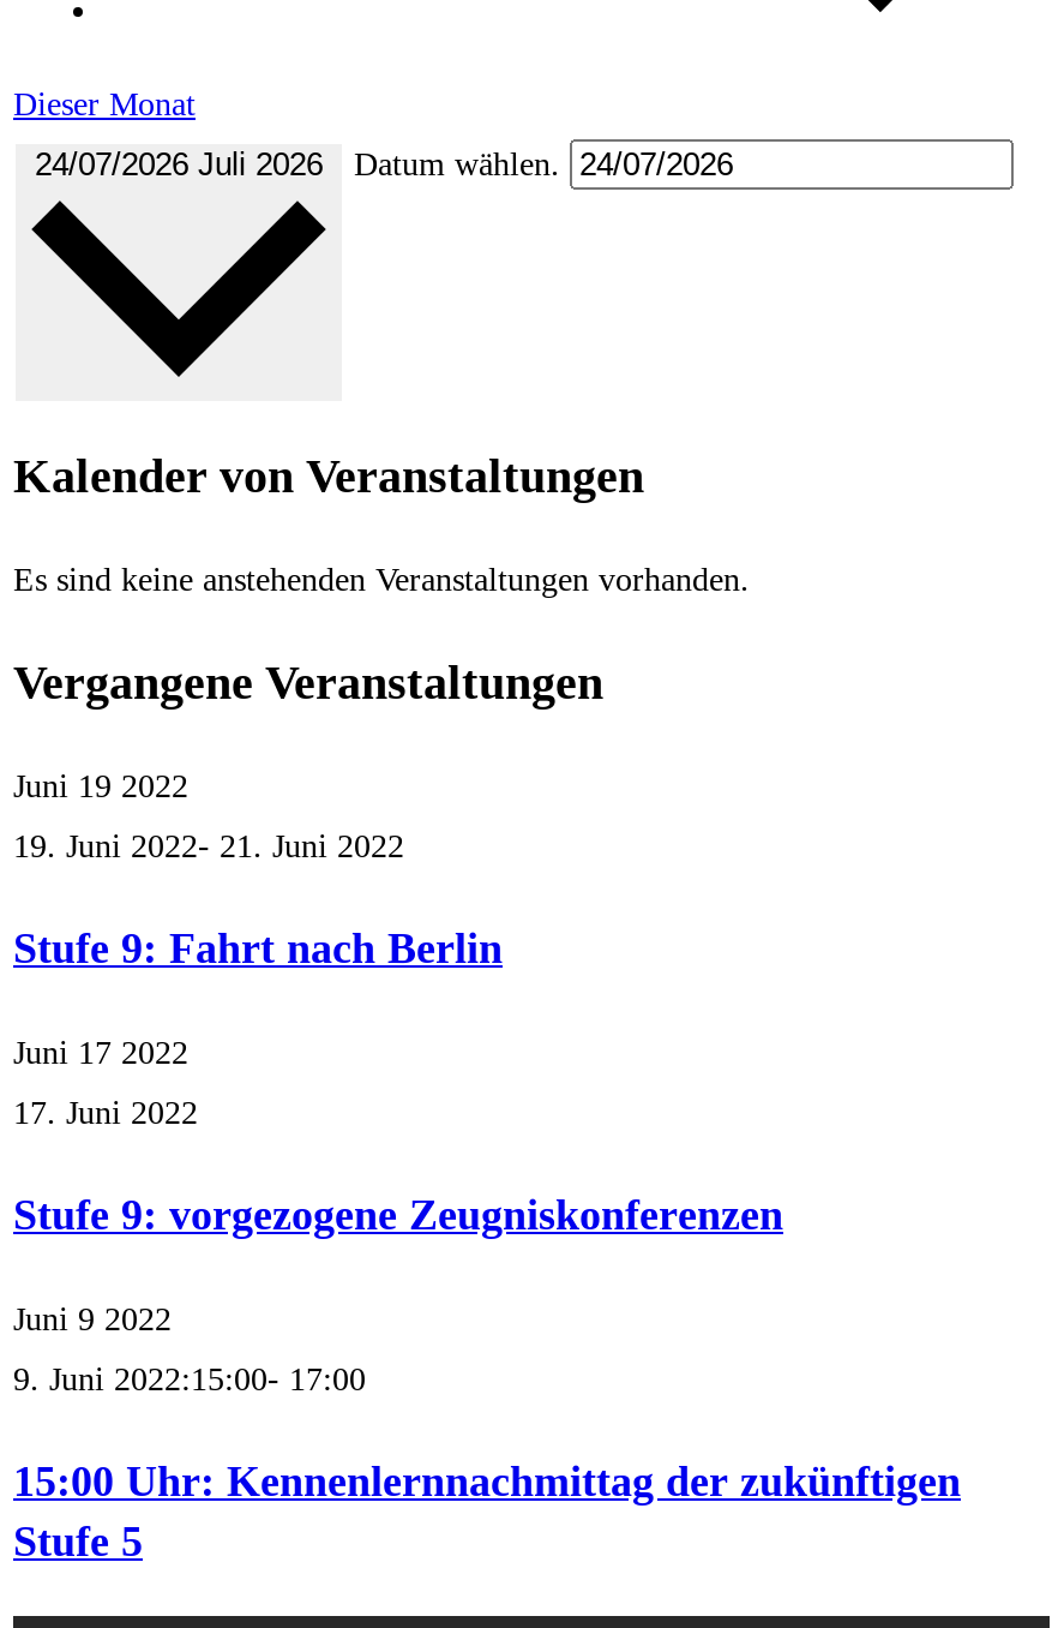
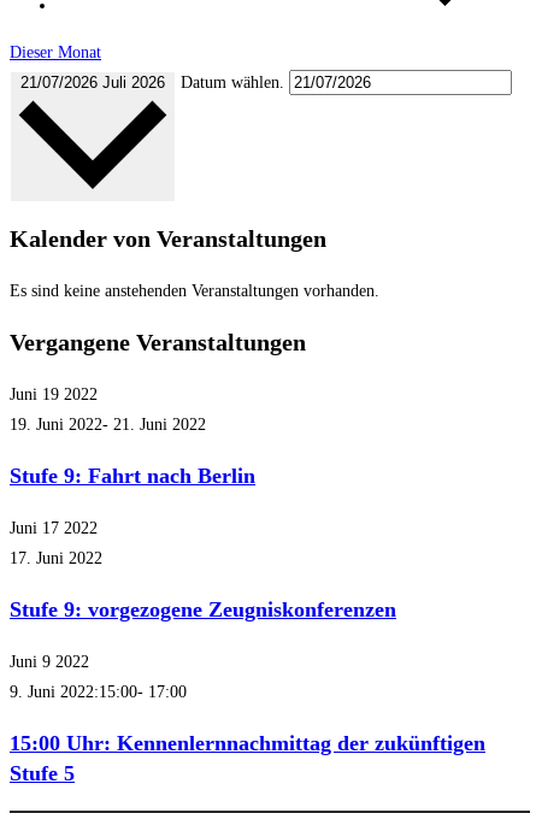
- 24/07/2026 Juli 2026 Datum wählen.
+ 21/07/2026 Juli 2026 Datum wählen.
